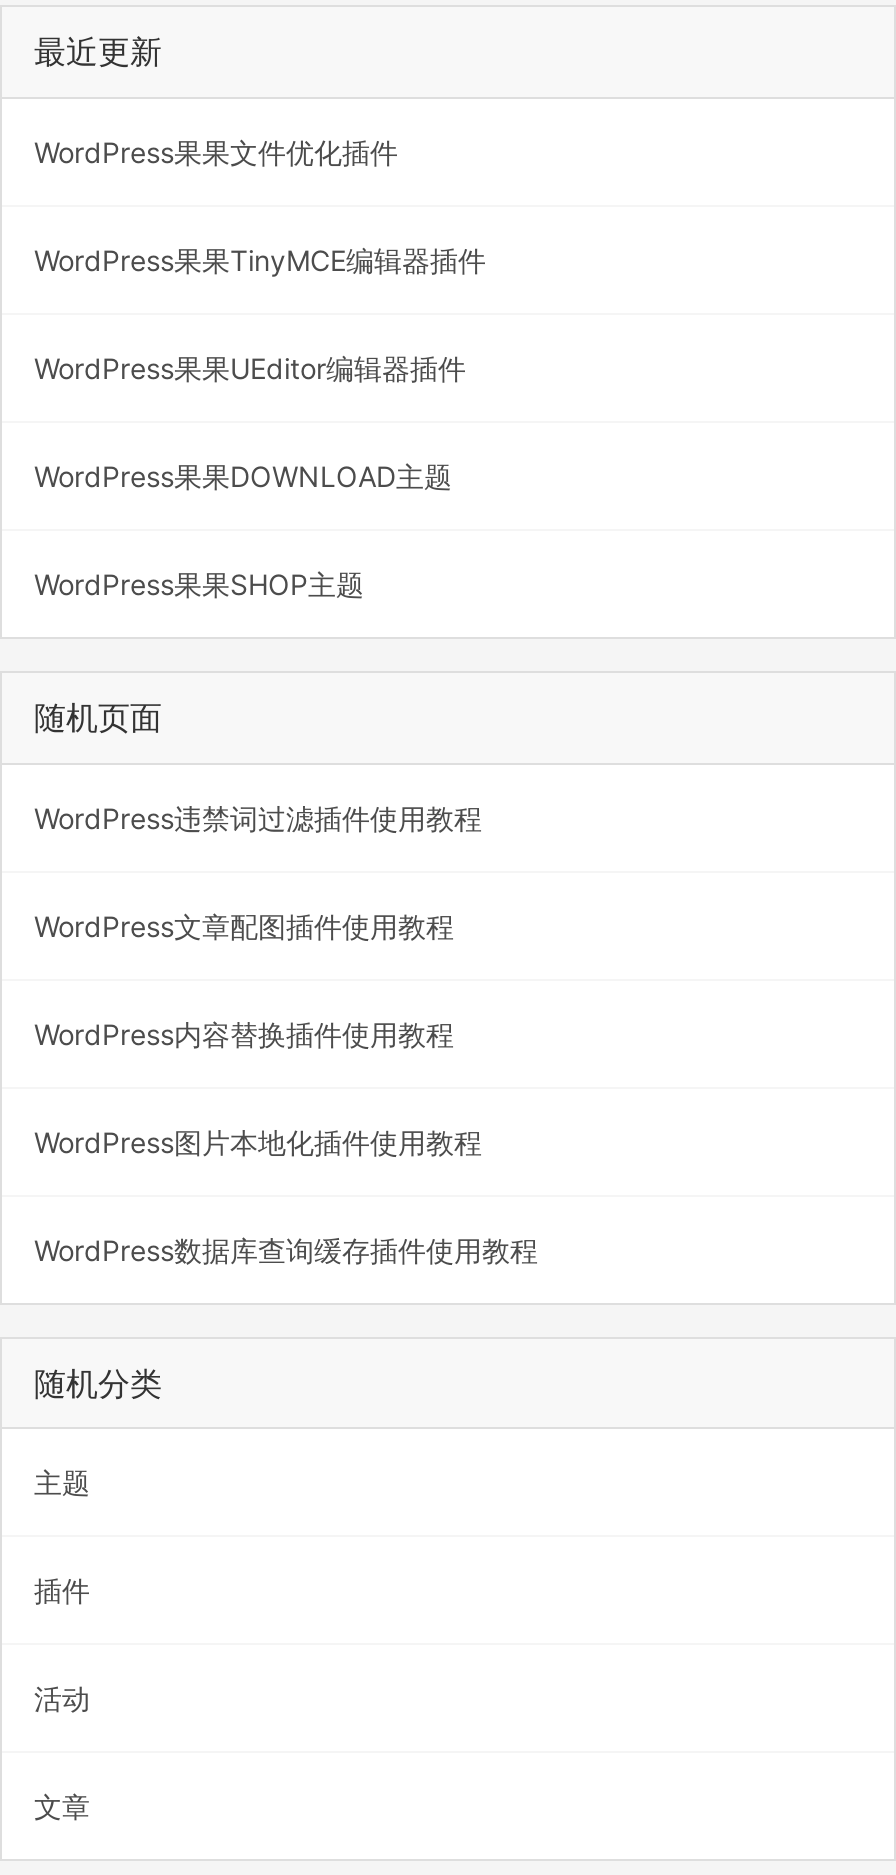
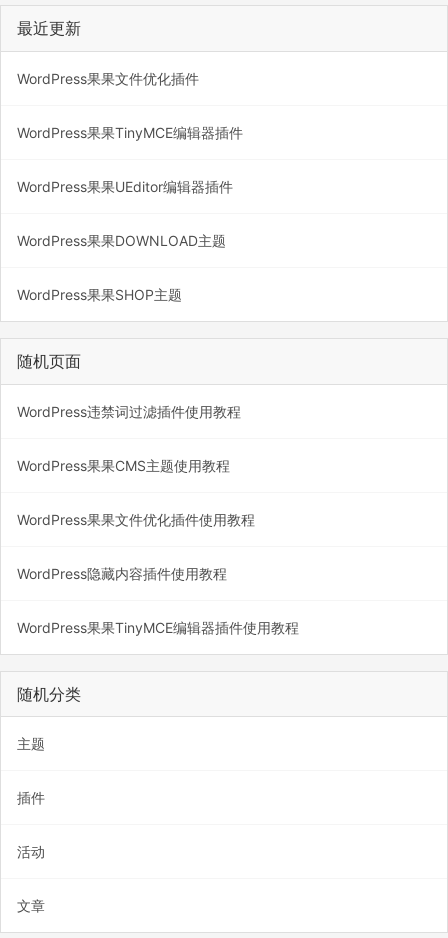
- WordPress文章配图插件使用教程
+ WordPress果果CMS主题使用教程

- WordPress内容替换插件使用教程
+ WordPress果果文件优化插件使用教程

- WordPress图片本地化插件使用教程
+ WordPress隐藏内容插件使用教程

- WordPress数据库查询缓存插件使用教程
+ WordPress果果TinyMCE编辑器插件使用教程
